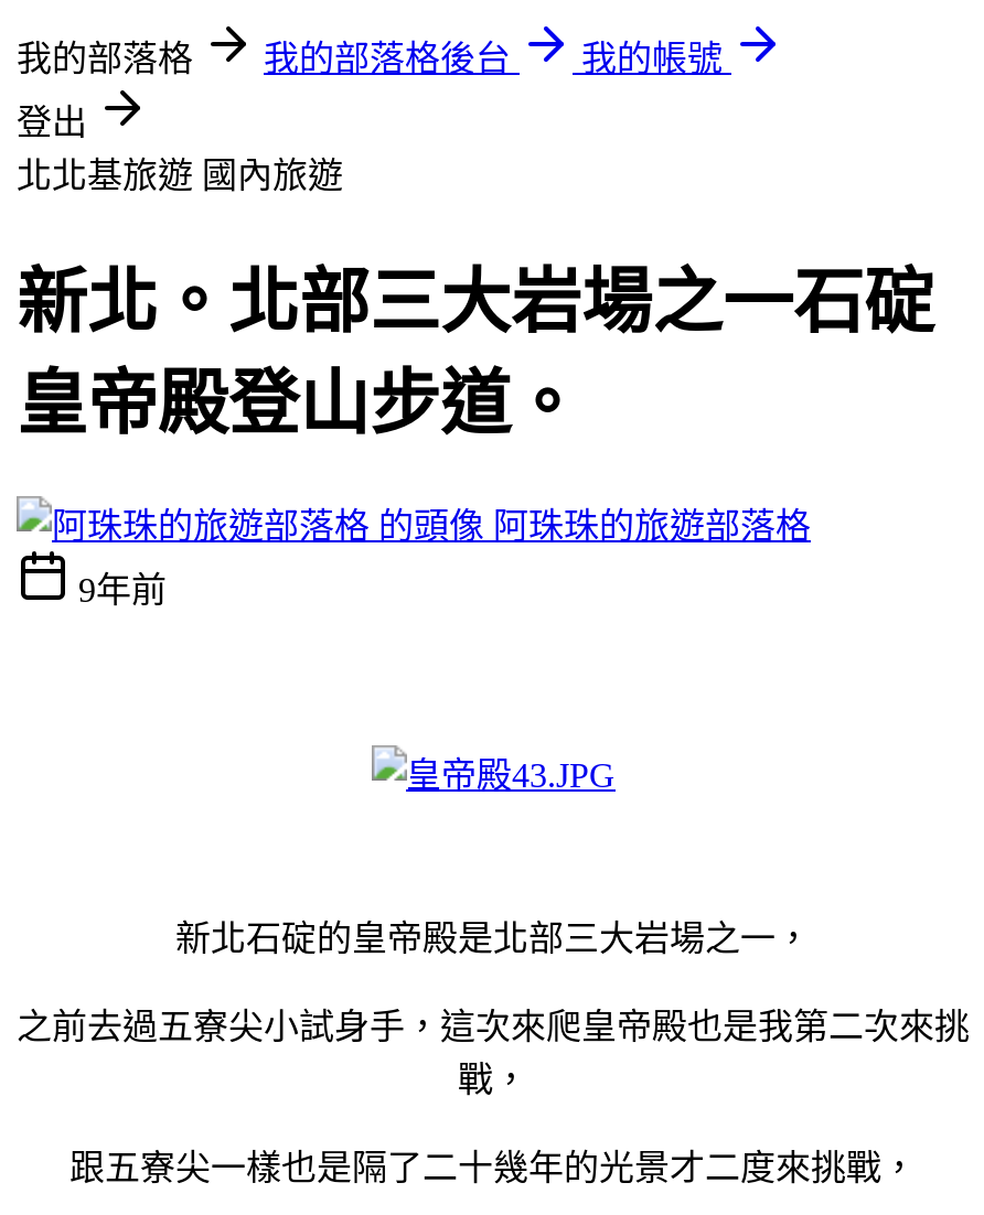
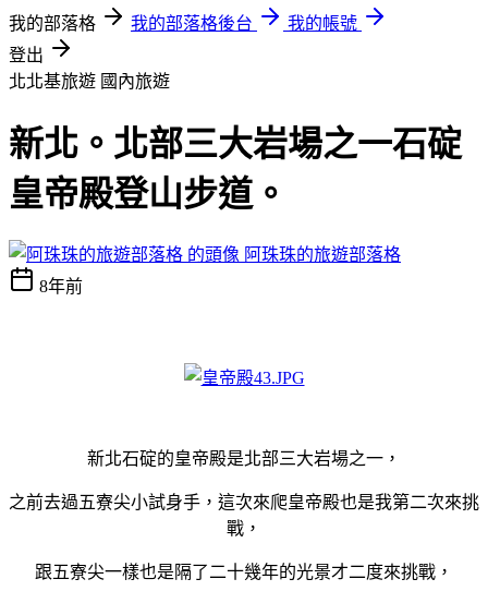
- 9年前
+ 8年前
